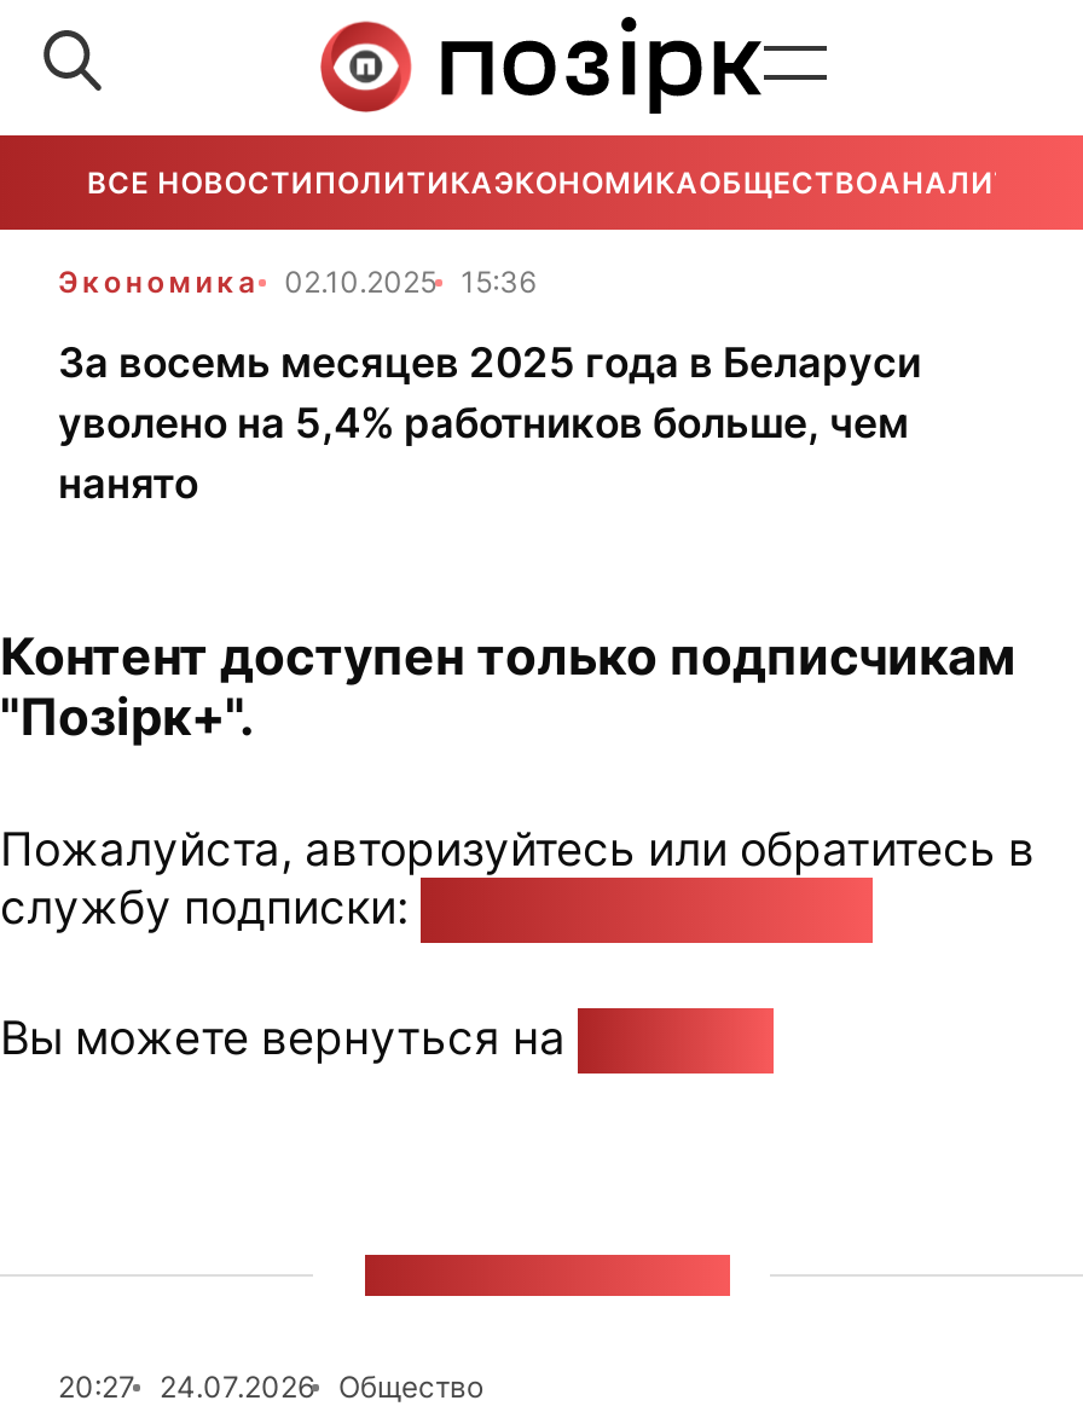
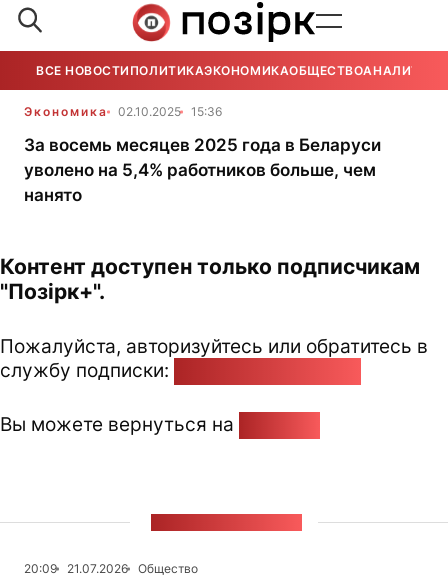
- 20:27
+ 20:09

- 24.07.2026
+ 21.07.2026
